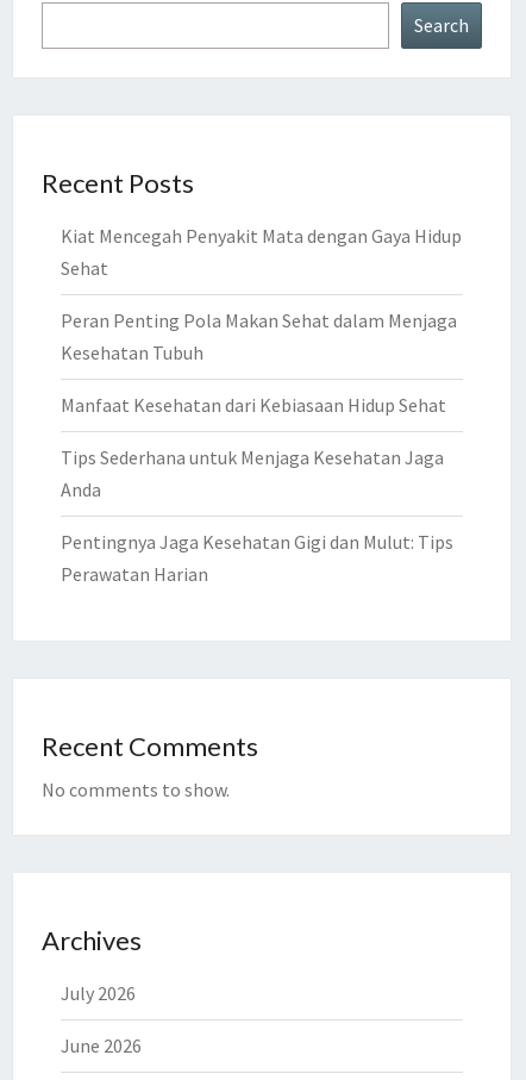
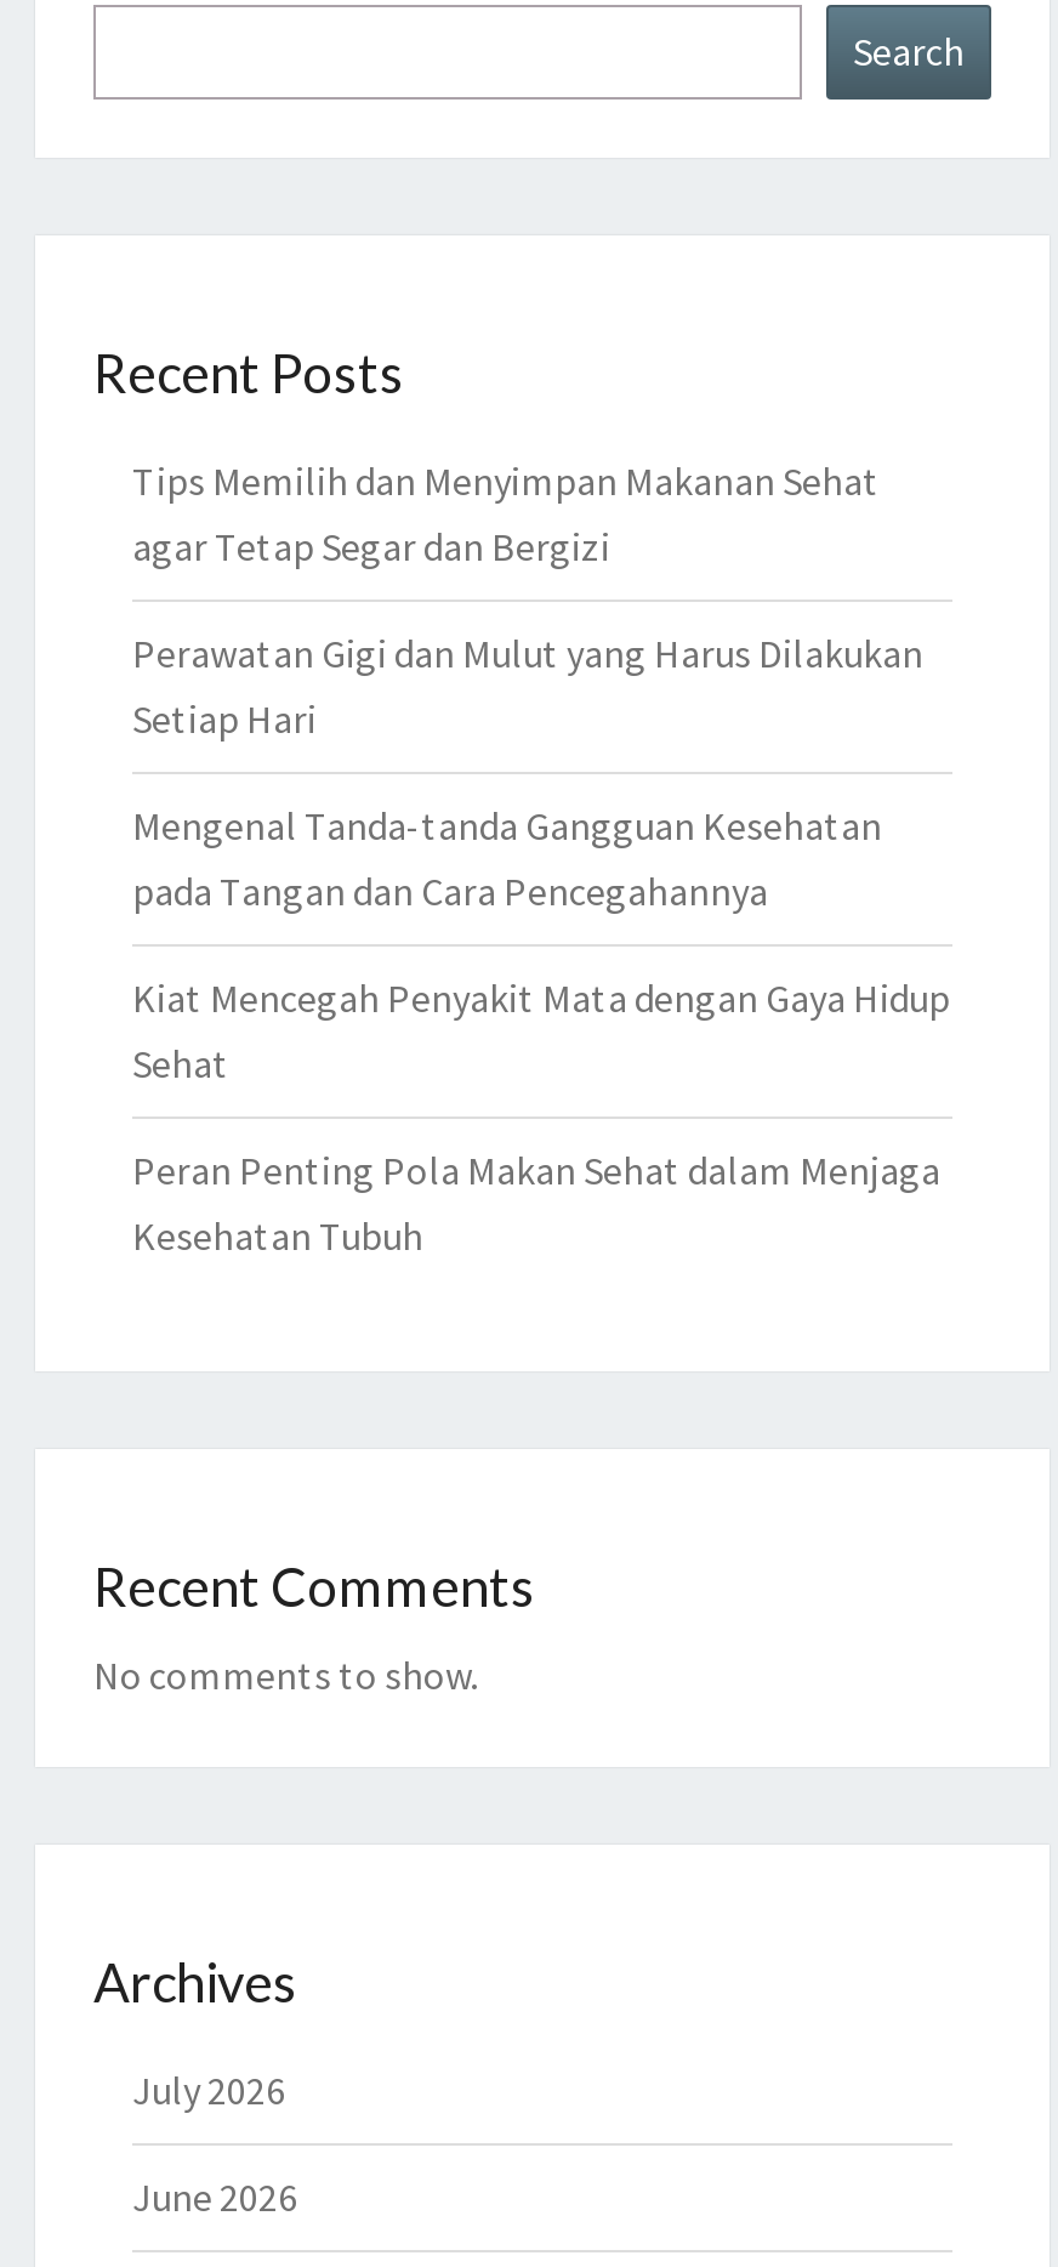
+ Tips Memilih dan Menyimpan Makanan Sehat
+ agar Tetap Segar dan Bergizi
+ Perawatan Gigi dan Mulut yang Harus Dilakukan
+ Setiap Hari
+ Mengenal Tanda-tanda Gangguan Kesehatan
+ pada Tangan dan Cara Pencegahannya

moved down: Kiat Mencegah Penyakit Mata dengan Gaya Hidup | Sehat | Peran Penting Pola Makan Sehat dalam Menjaga | Kesehatan Tubuh

- Manfaat Kesehatan dari Kebiasaan Hidup Sehat
- Tips Sederhana untuk Menjaga Kesehatan Jaga
- Anda
- Pentingnya Jaga Kesehatan Gigi dan Mulut: Tips
- Perawatan Harian
